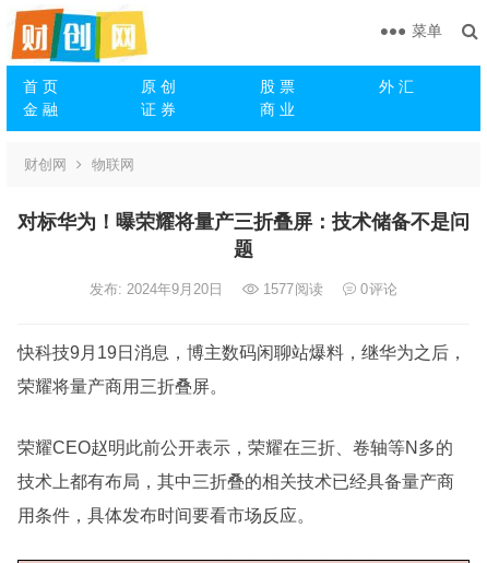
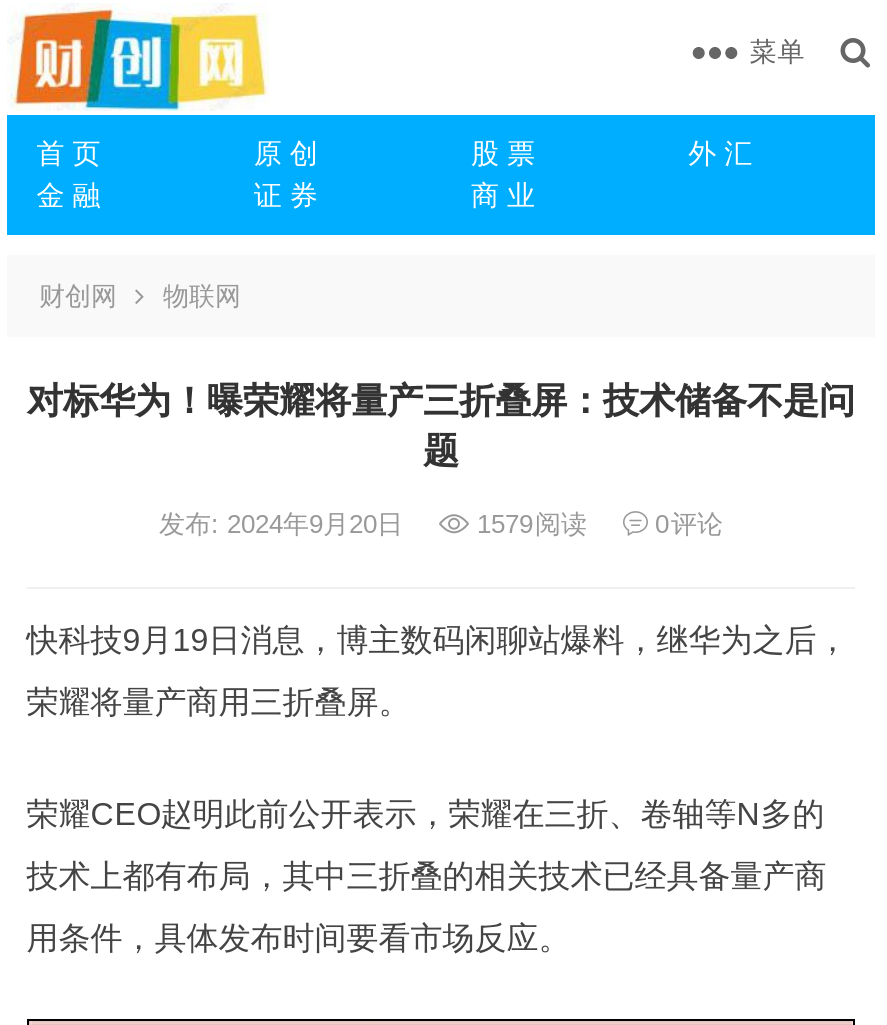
- 发布: 2024年9月20日 1577阅读 0评论
+ 发布: 2024年9月20日 1579阅读 0评论
